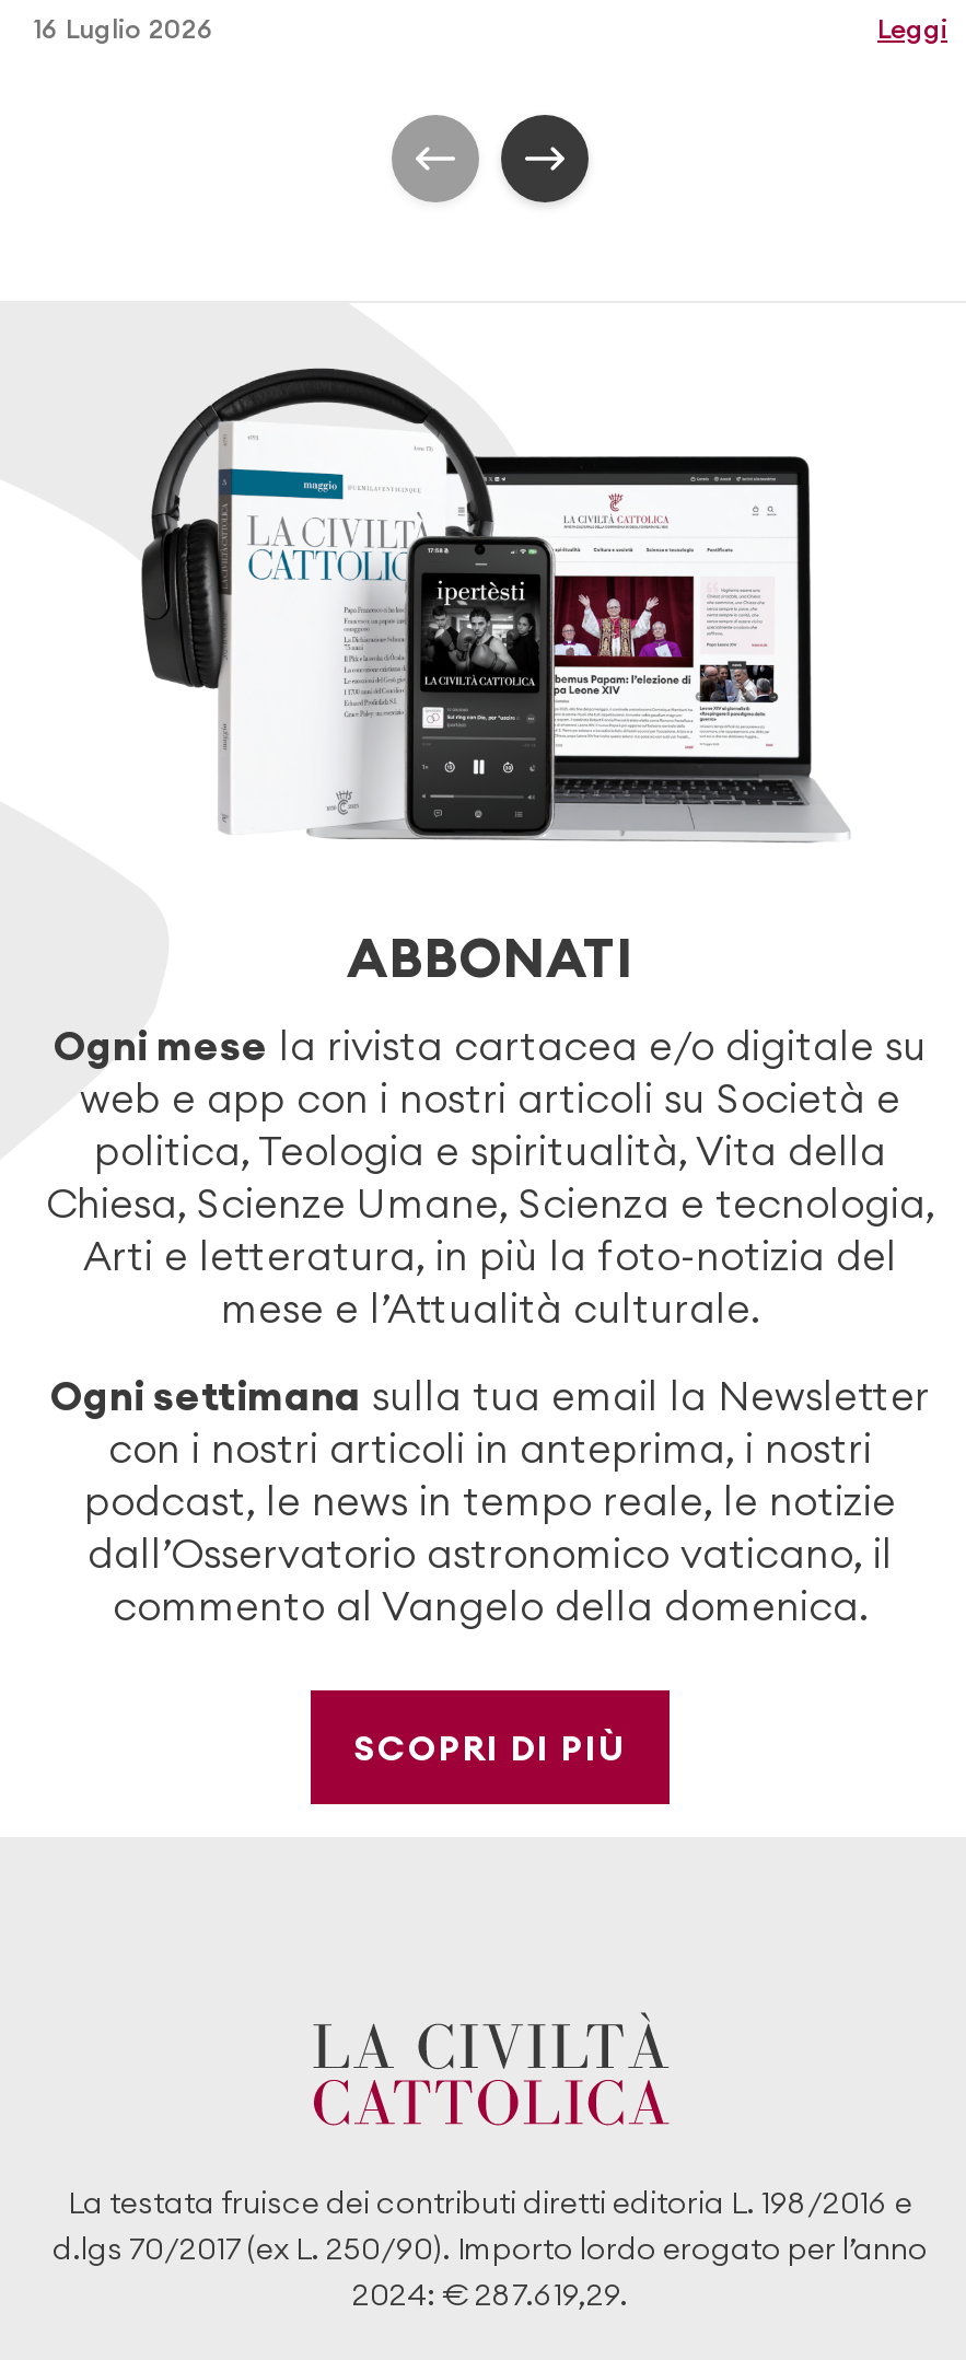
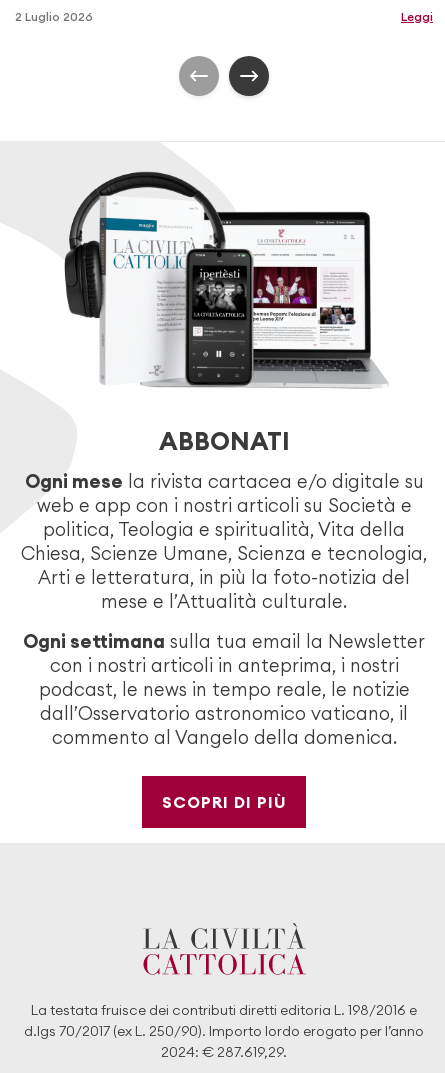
- 16 Luglio 2026
+ 2 Luglio 2026
